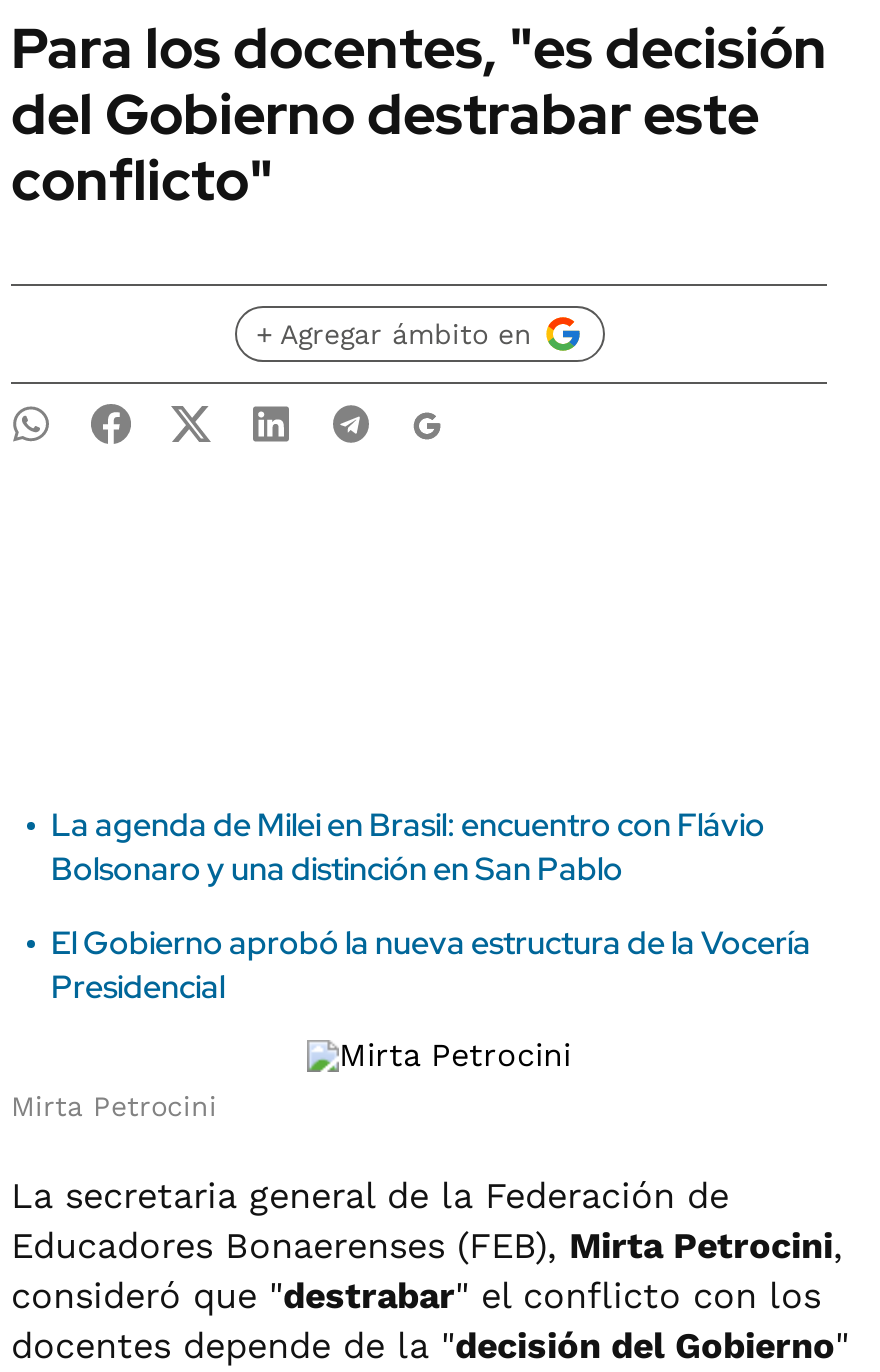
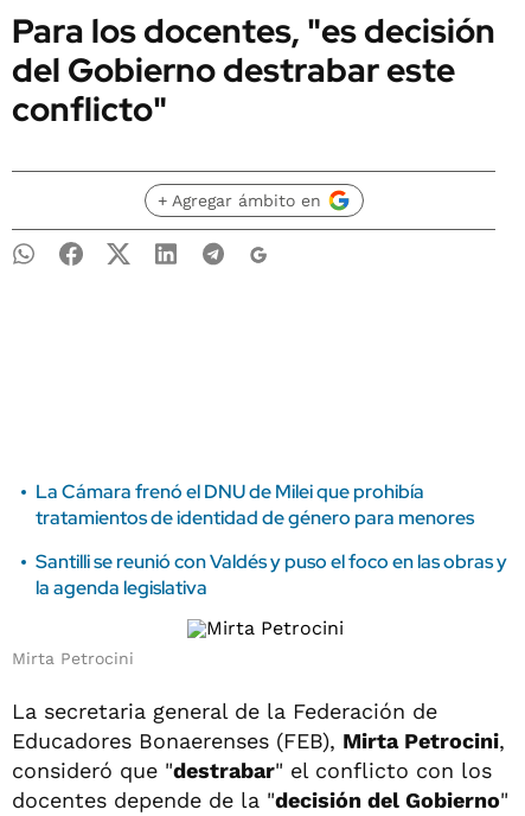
- La agenda de Milei en Brasil: encuentro con Flávio
- Bolsonaro y una distinción en San Pablo
+ La Cámara frenó el DNU de Milei que prohibía
+ tratamientos de identidad de género para menores

- El Gobierno aprobó la nueva estructura de la Vocería
- Presidencial
+ Santilli se reunió con Valdés y puso el foco en las obras y
+ la agenda legislativa
